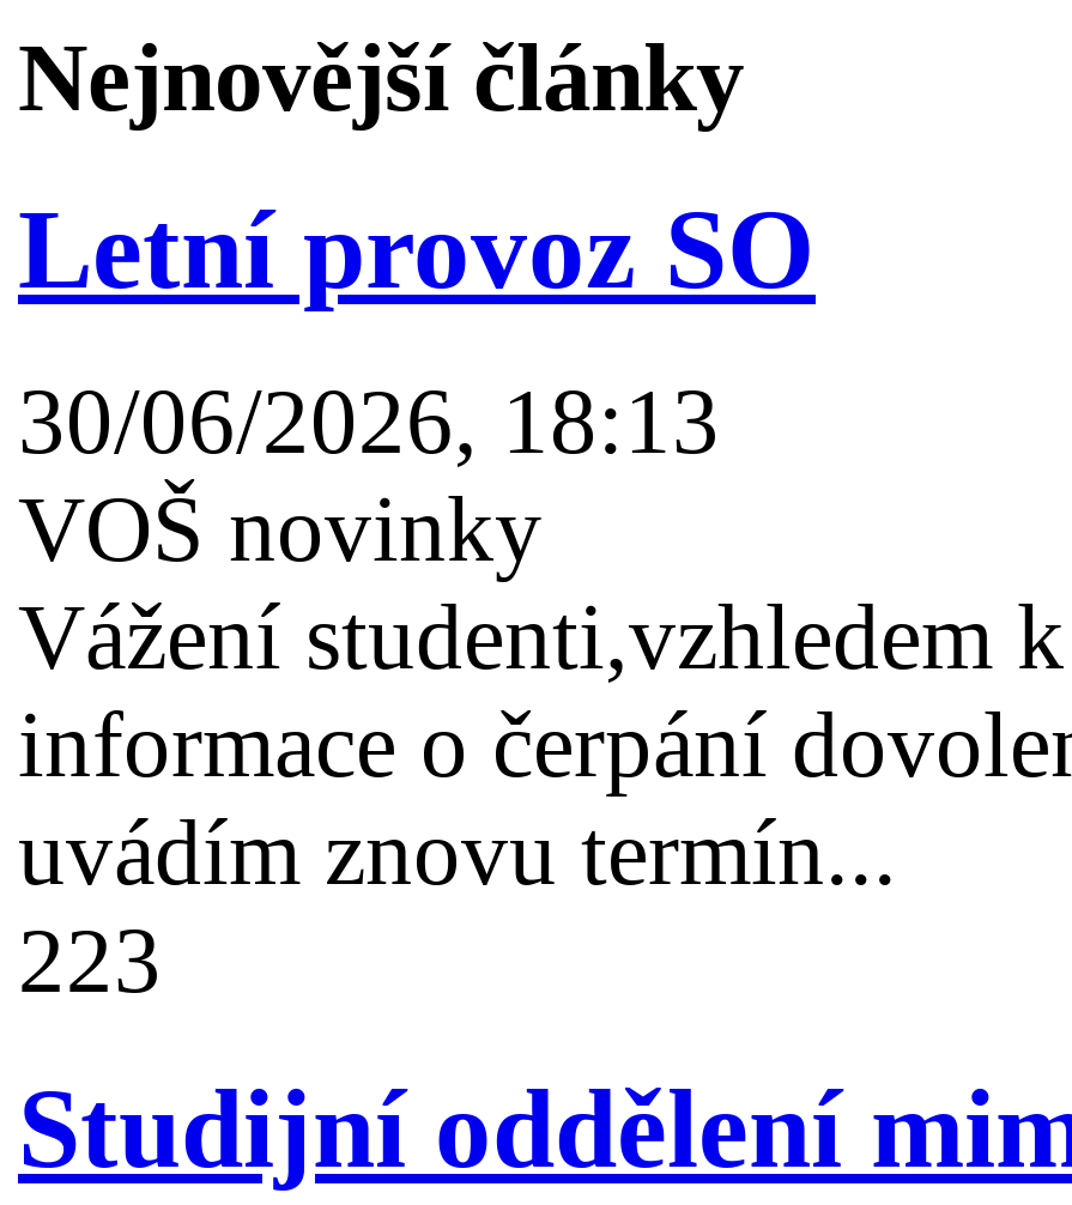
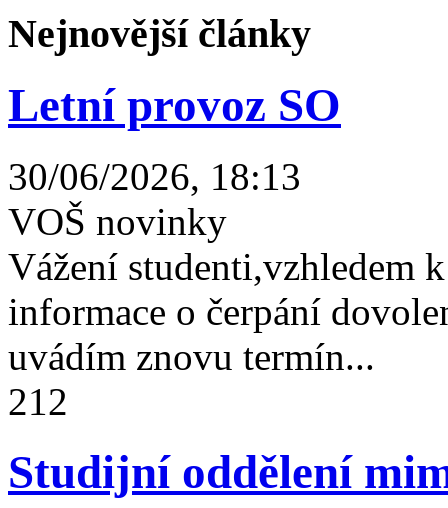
- 223
+ 212
